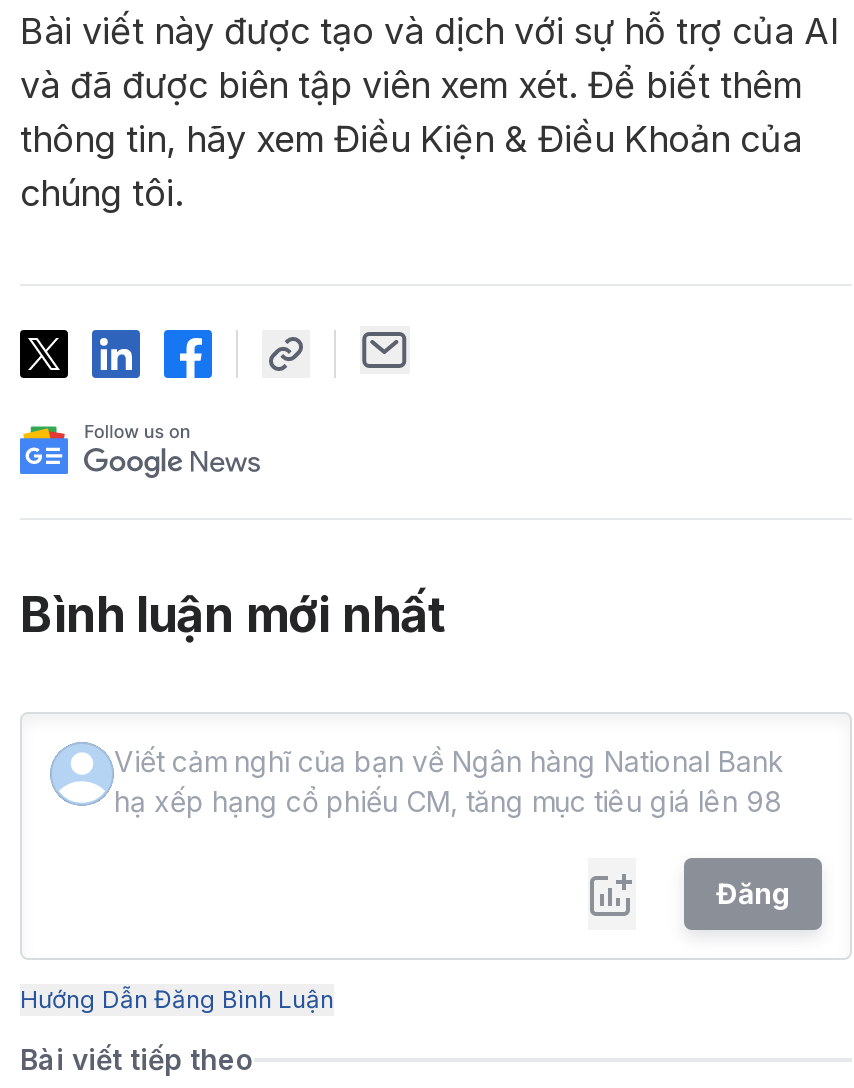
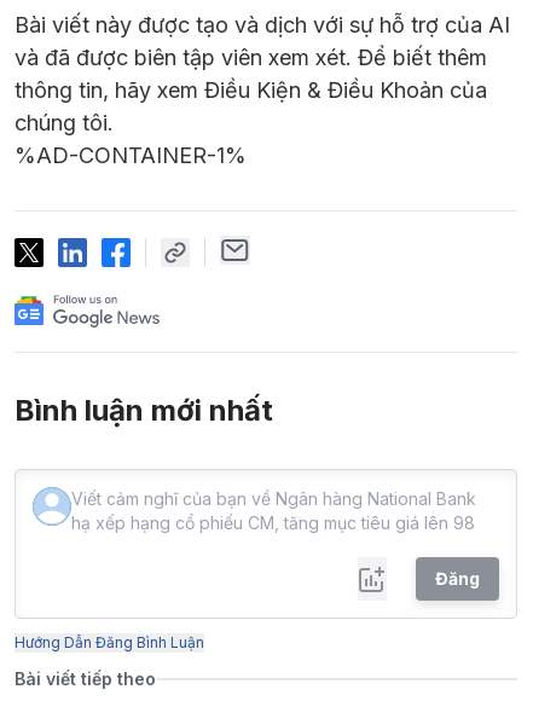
+ %AD-CONTAINER-1%
